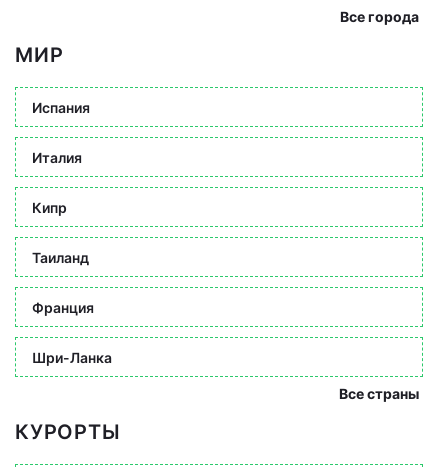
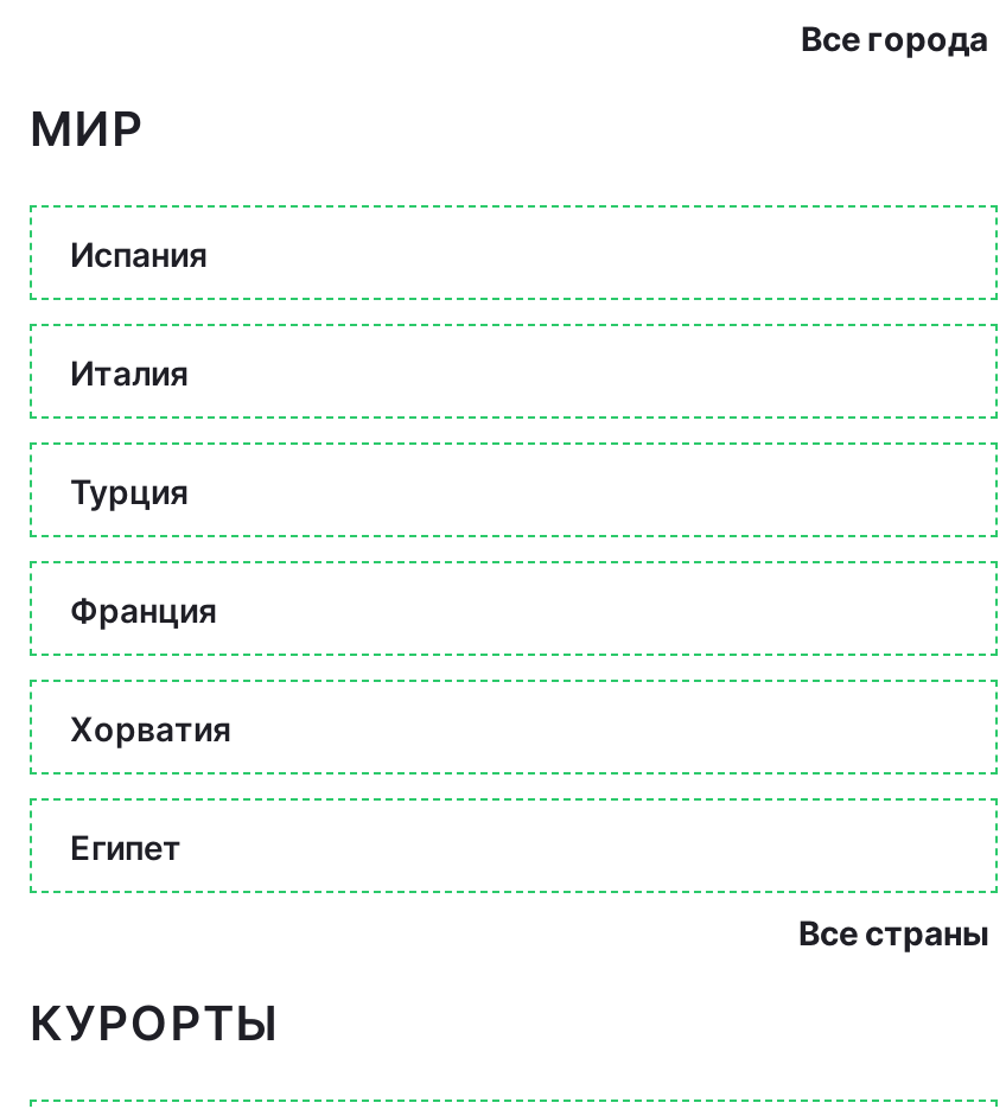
- Кипр
- Таиланд
+ Турция

moved up: Франция

- Шри-Ланка
+ Хорватия
+ Египет
